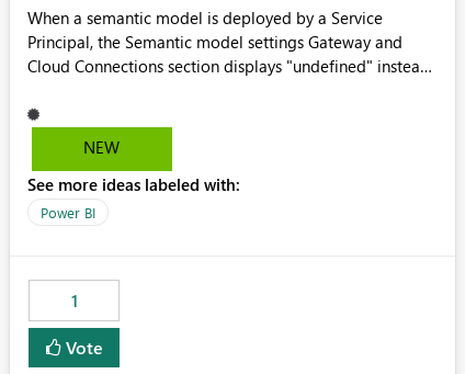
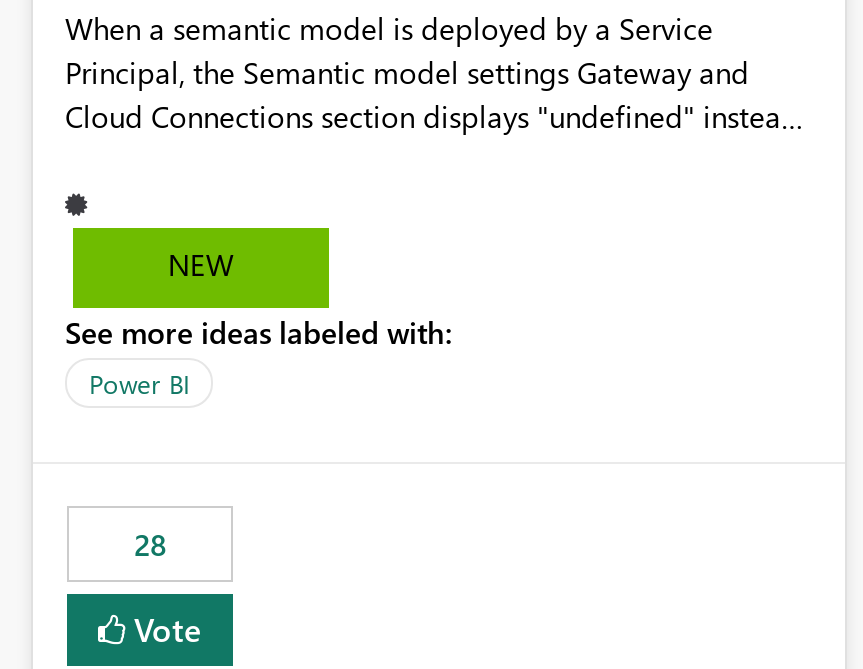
- 1
+ 28
